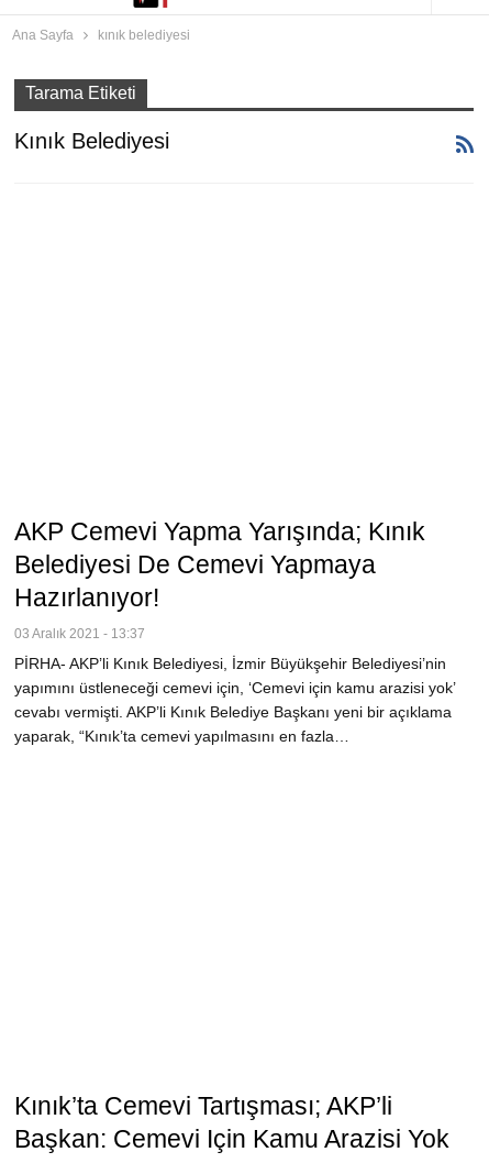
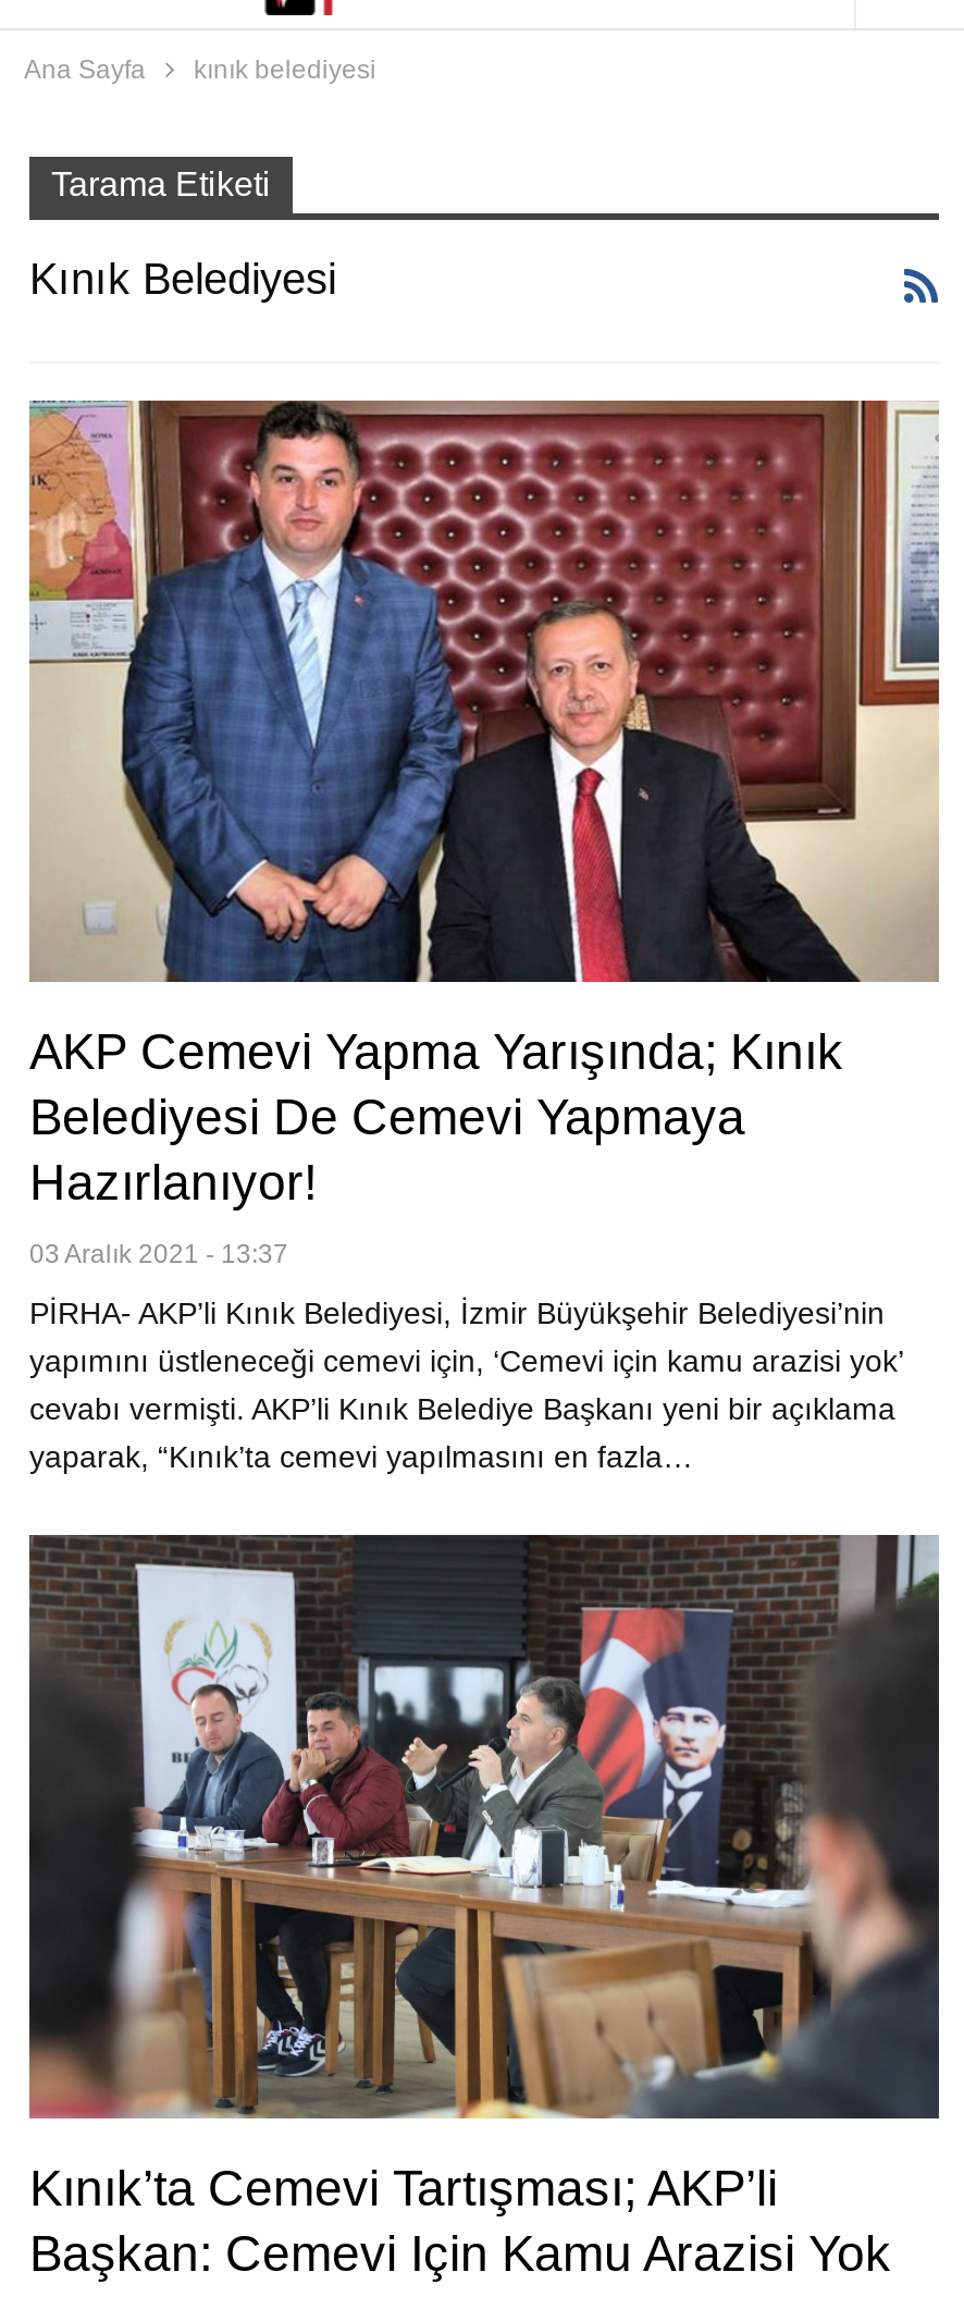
+ [image]

+ [image]
